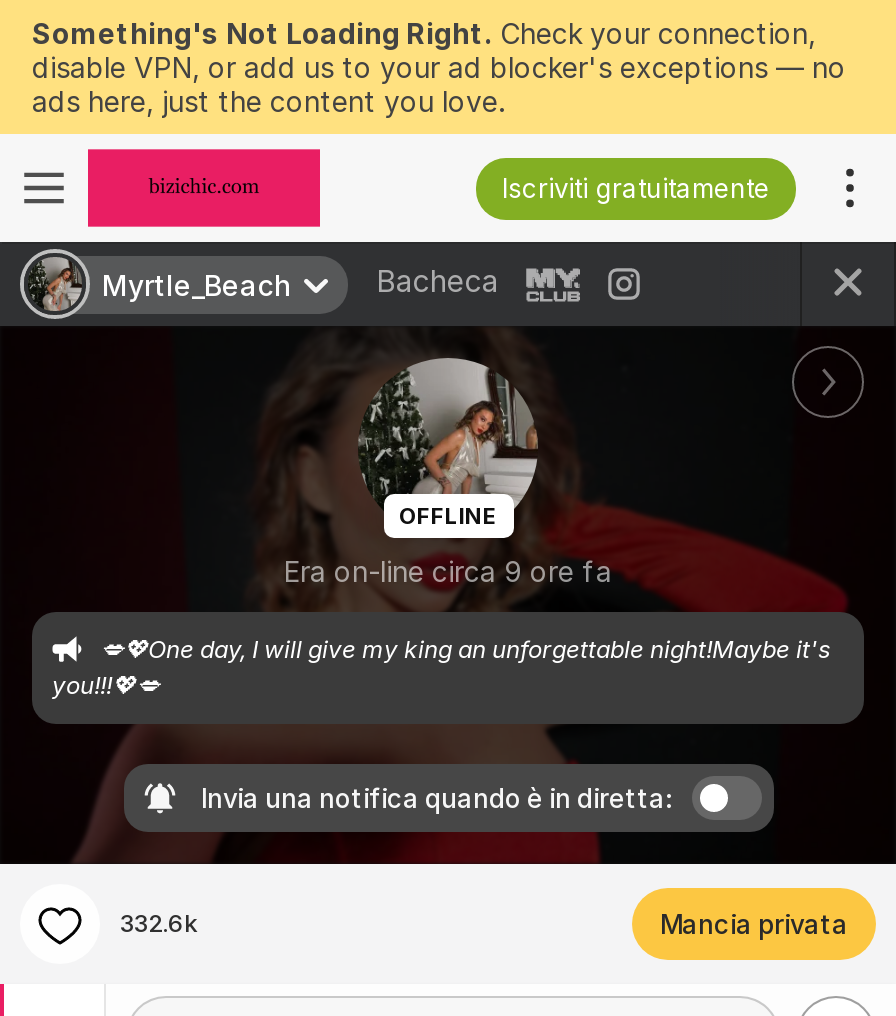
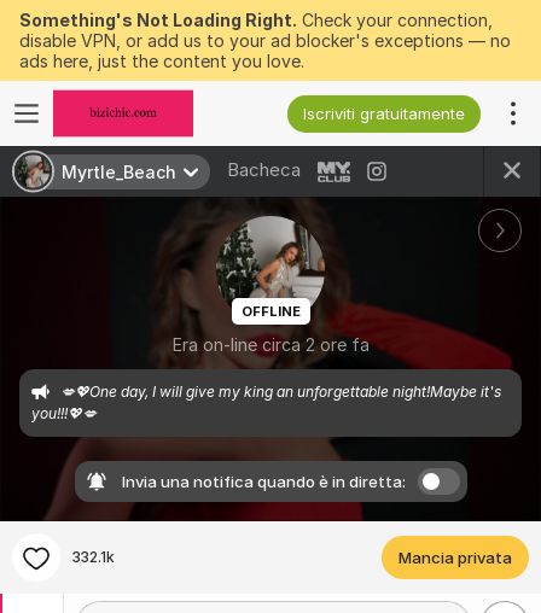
- Era on-line circa 9 ore fa
+ Era on-line circa 2 ore fa

- 332.6k
+ 332.1k
